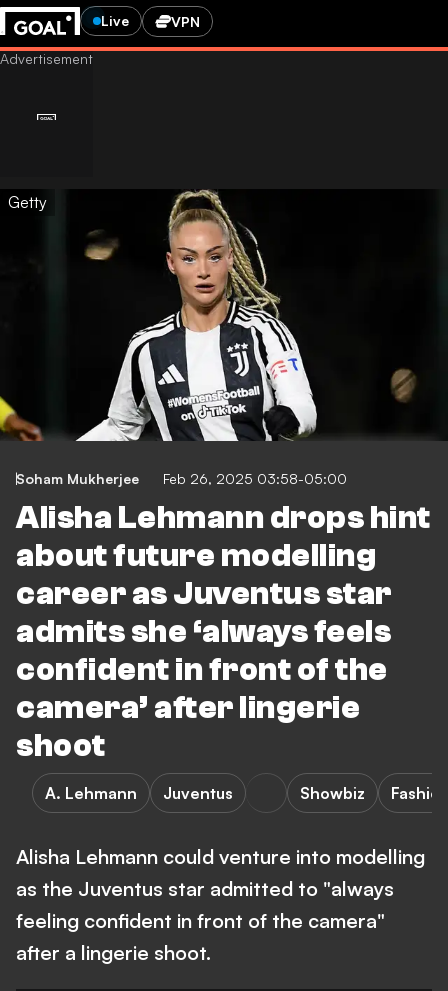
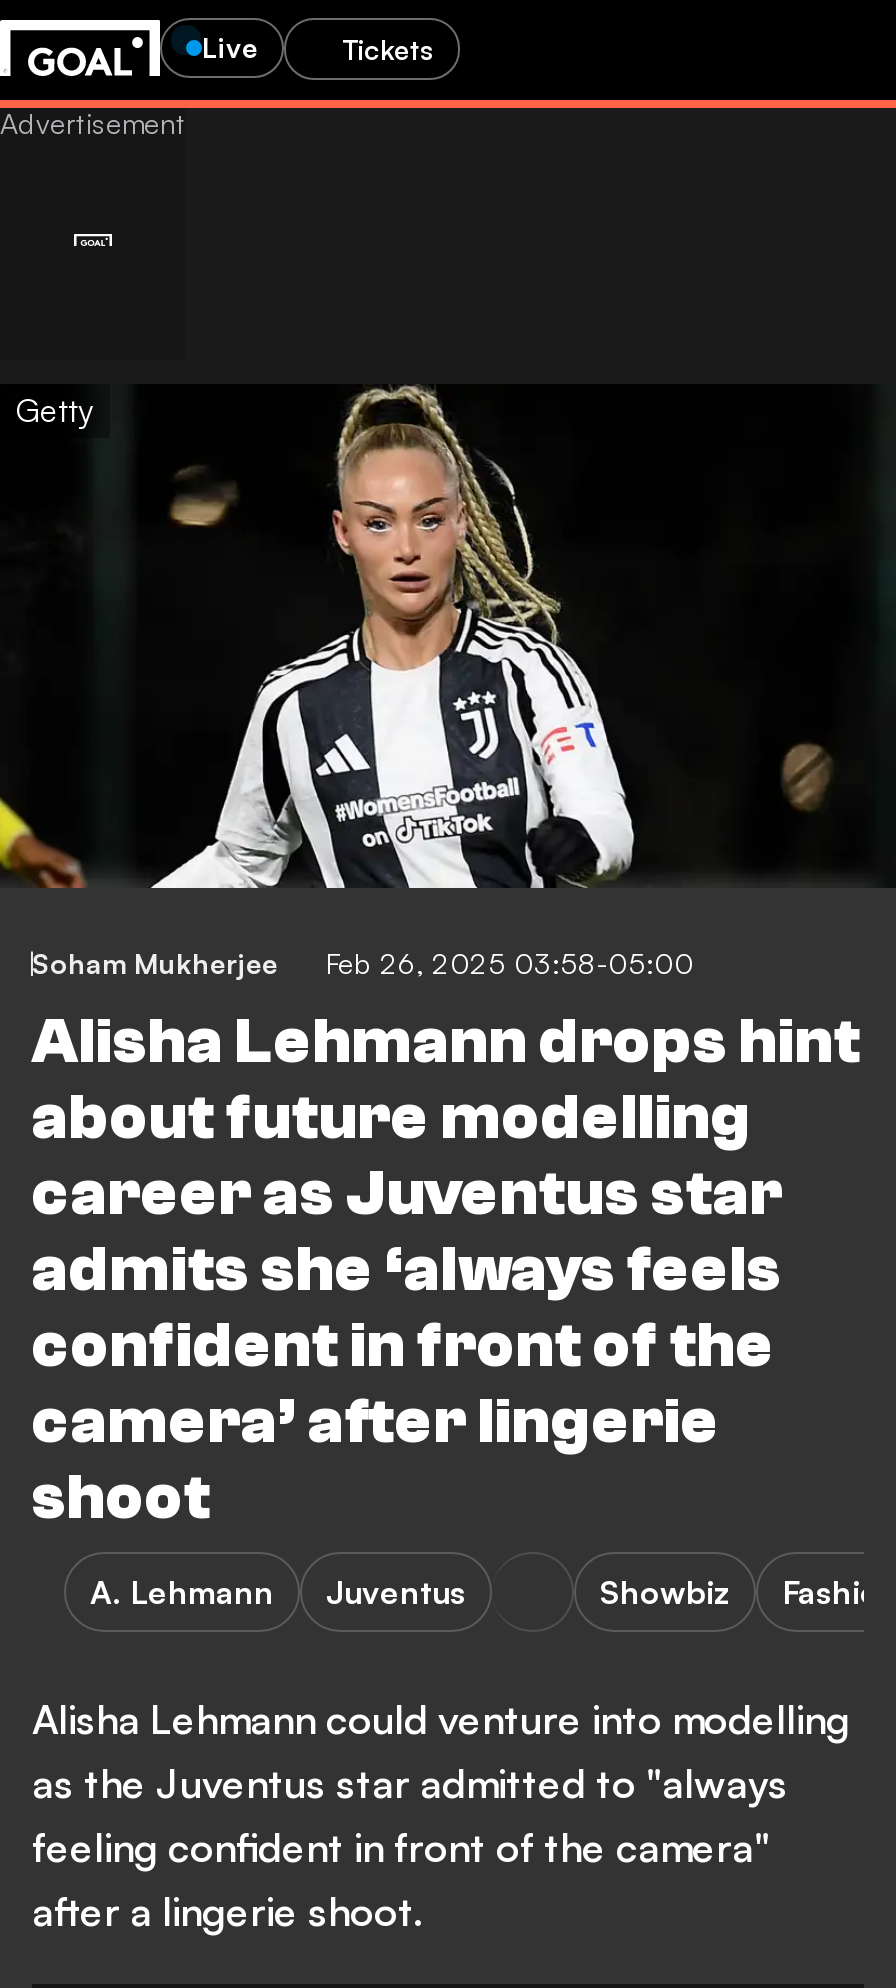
- VPN
+ Tickets
